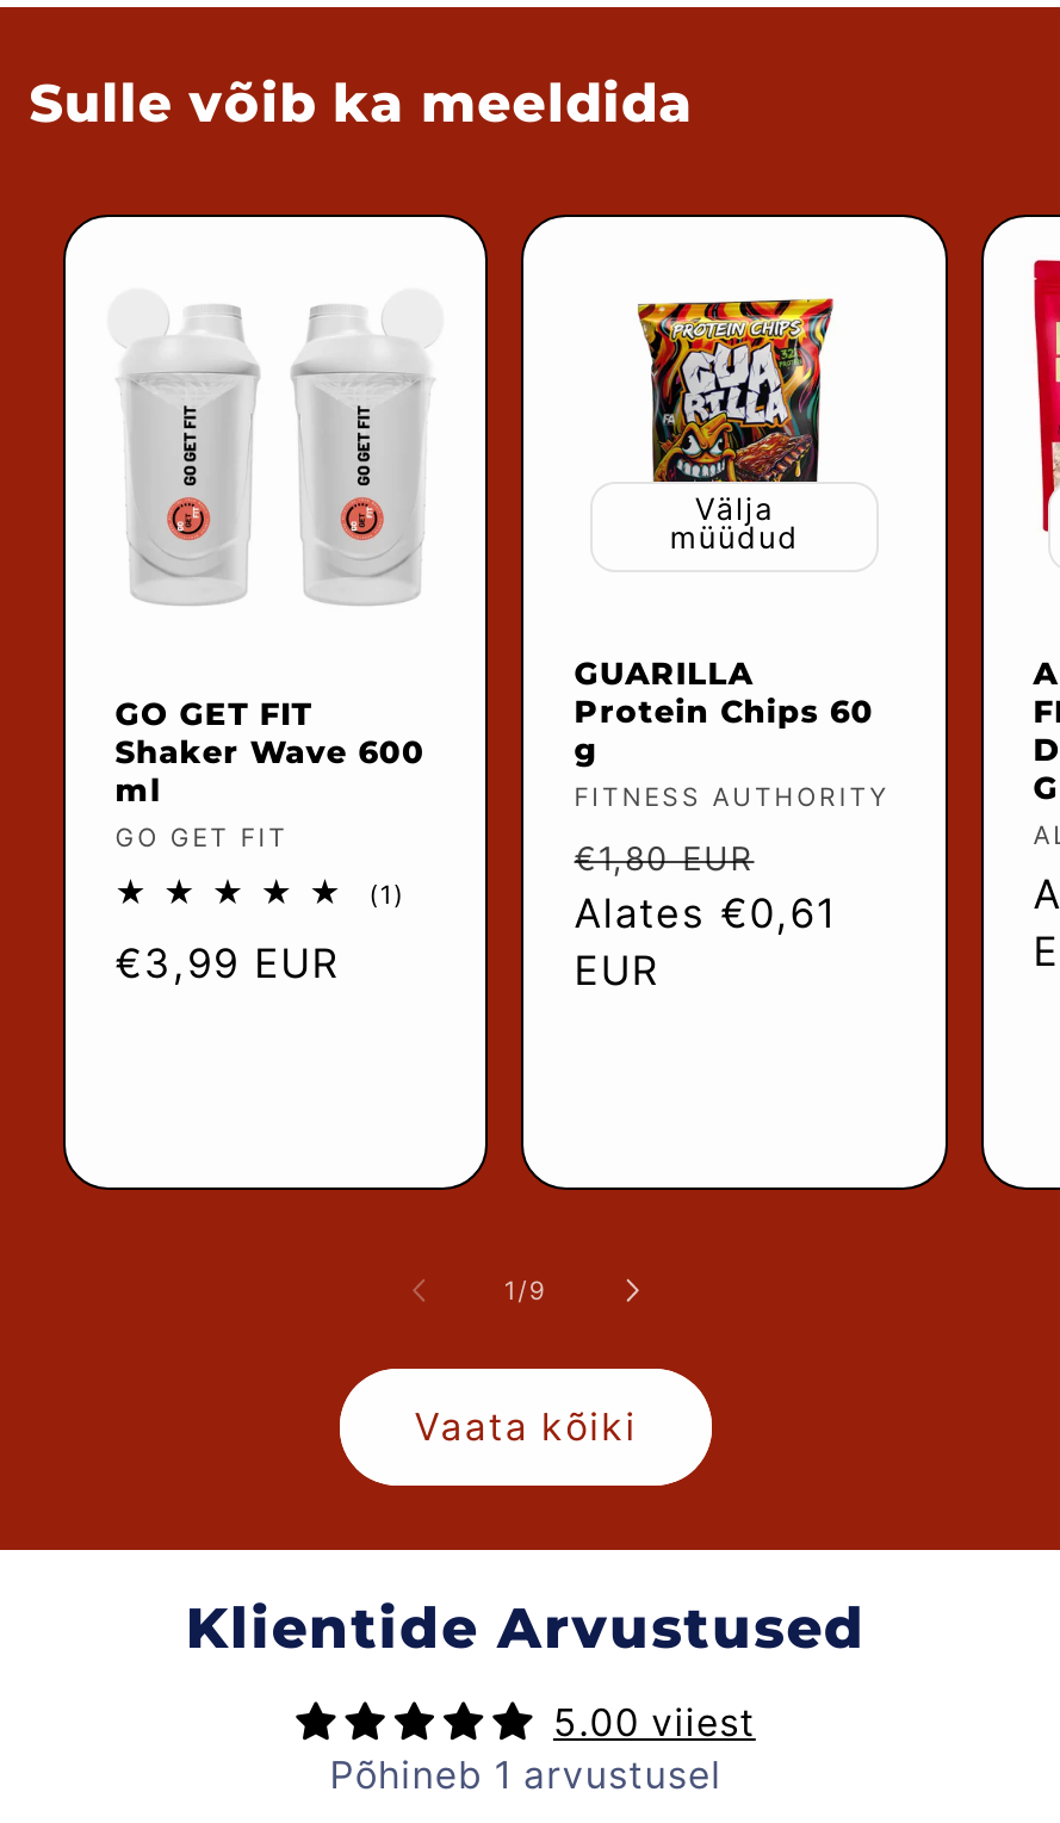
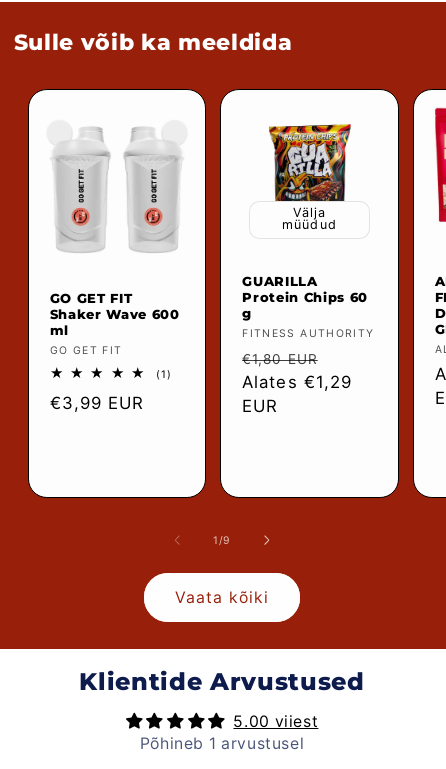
- Alates €0,61
+ Alates €1,29
